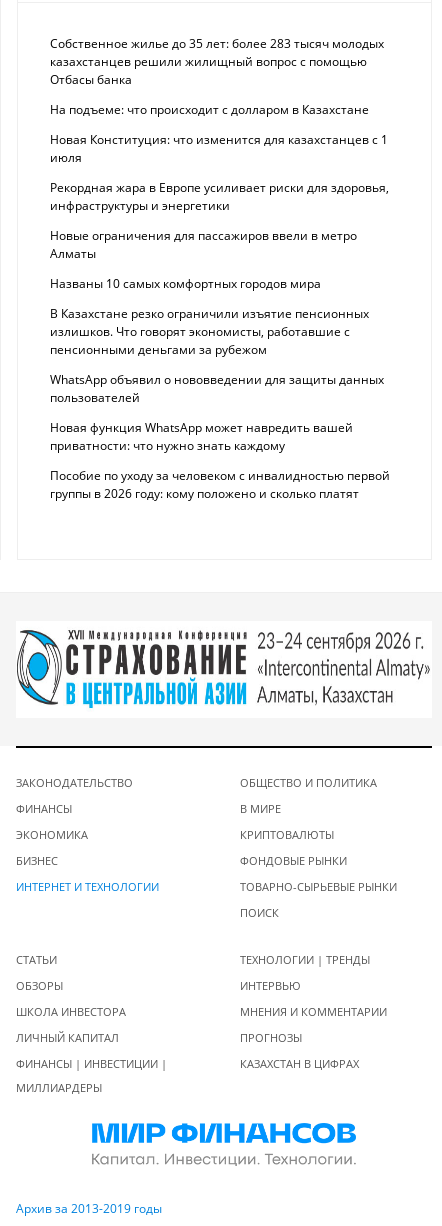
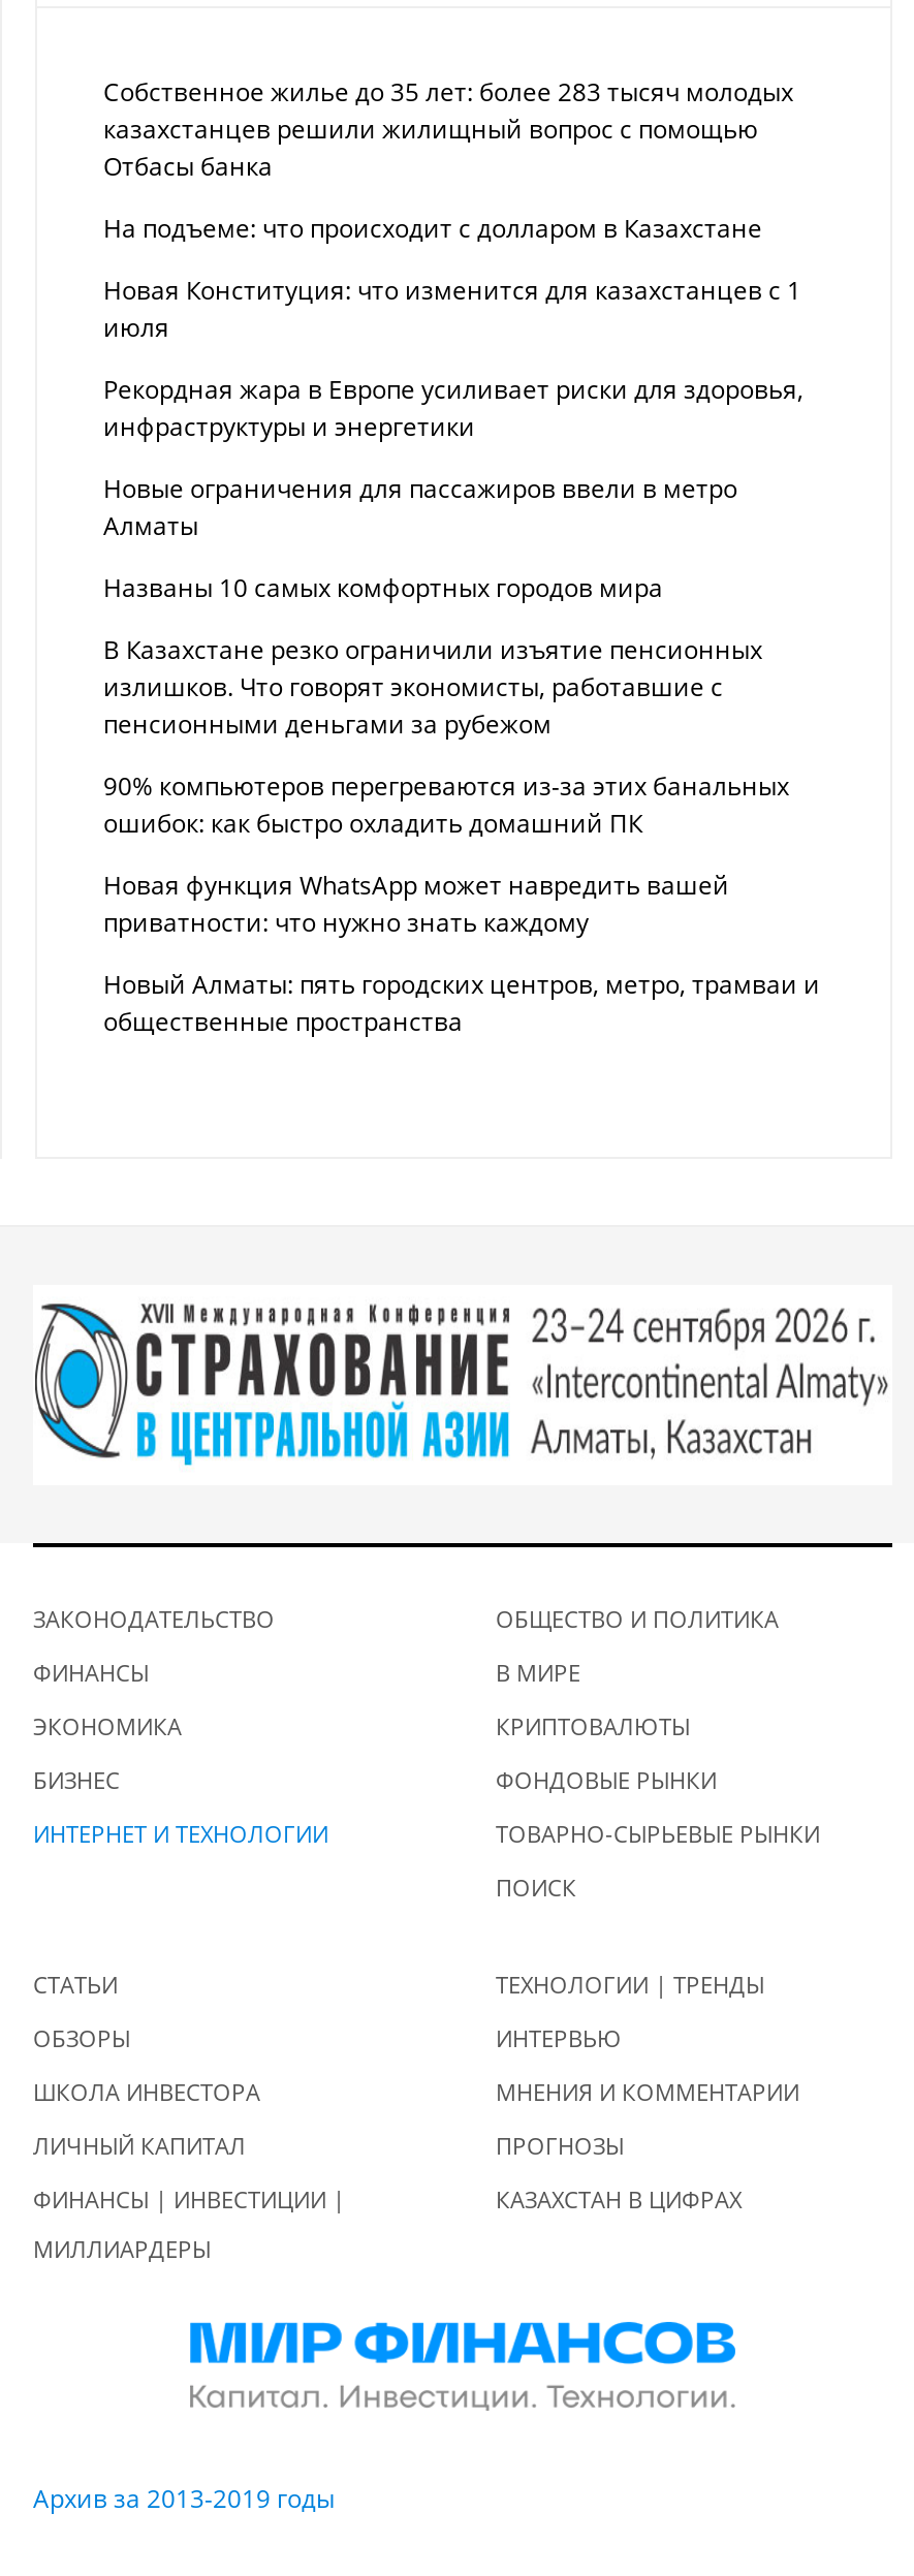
- WhatsApp объявил о нововведении для защиты данных
- пользователей
+ 90% компьютеров перегреваются из-за этих банальных
+ ошибок: как быстро охладить домашний ПК

- Пособие по уходу за человеком с инвалидностью первой
- группы в 2026 году: кому положено и сколько платят
+ Новый Алматы: пять городских центров, метро, трамваи и
+ общественные пространства
